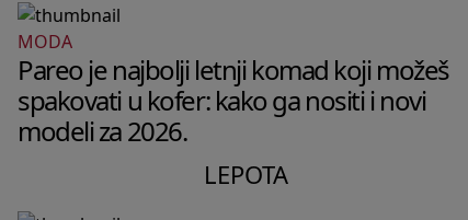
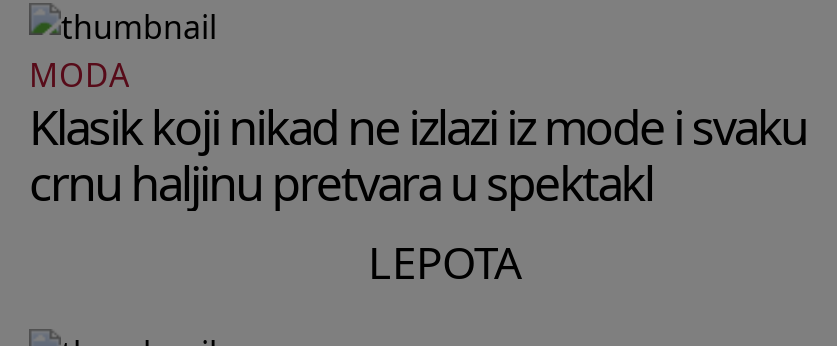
- Pareo je najbolji letnji komad koji možeš
- spakovati u kofer: kako ga nositi i novi
- modeli za 2026.
+ Klasik koji nikad ne izlazi iz mode i svaku
+ crnu haljinu pretvara u spektakl
